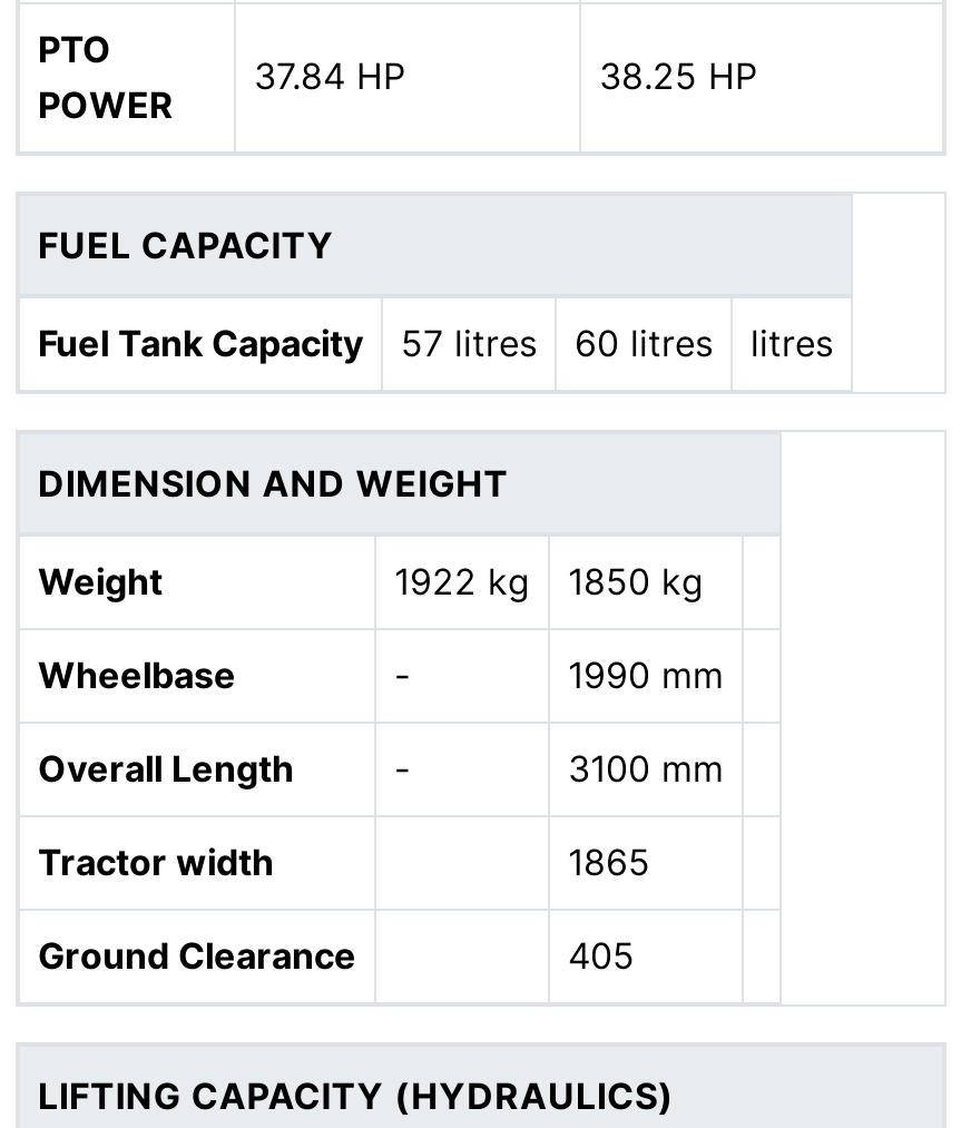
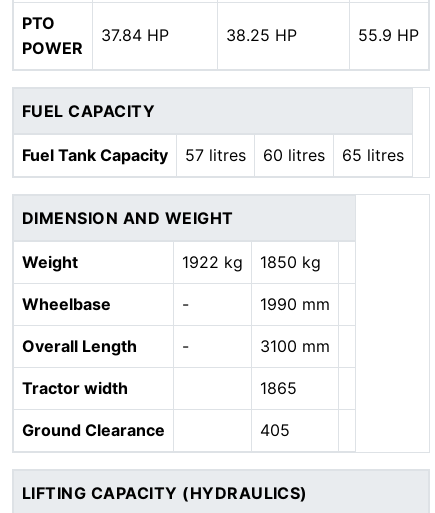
+ 55.9 HP

- litres
+ 65 litres
